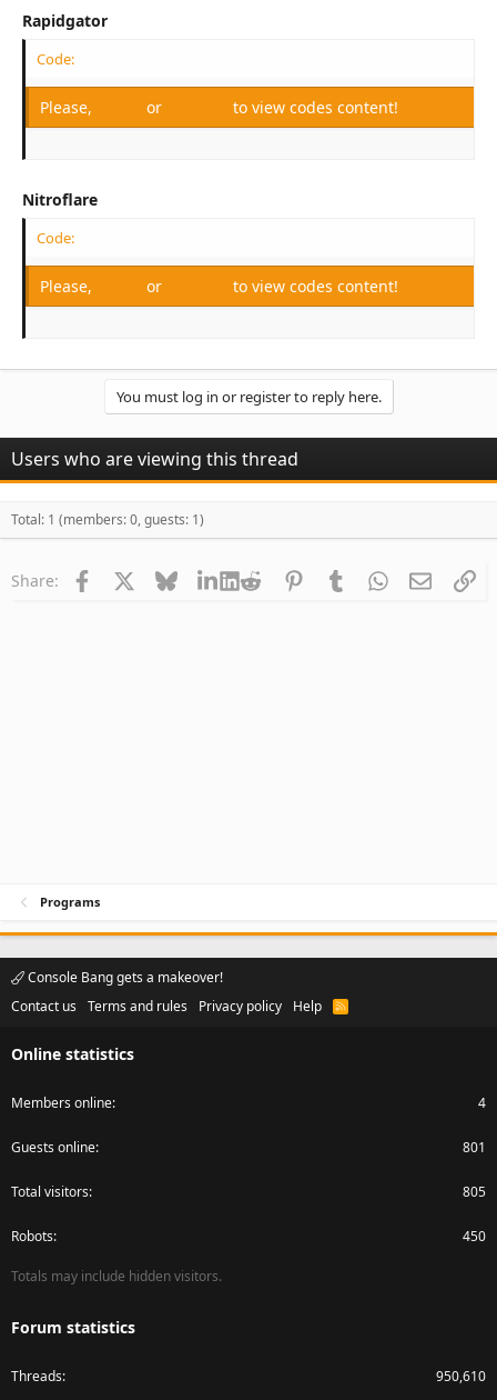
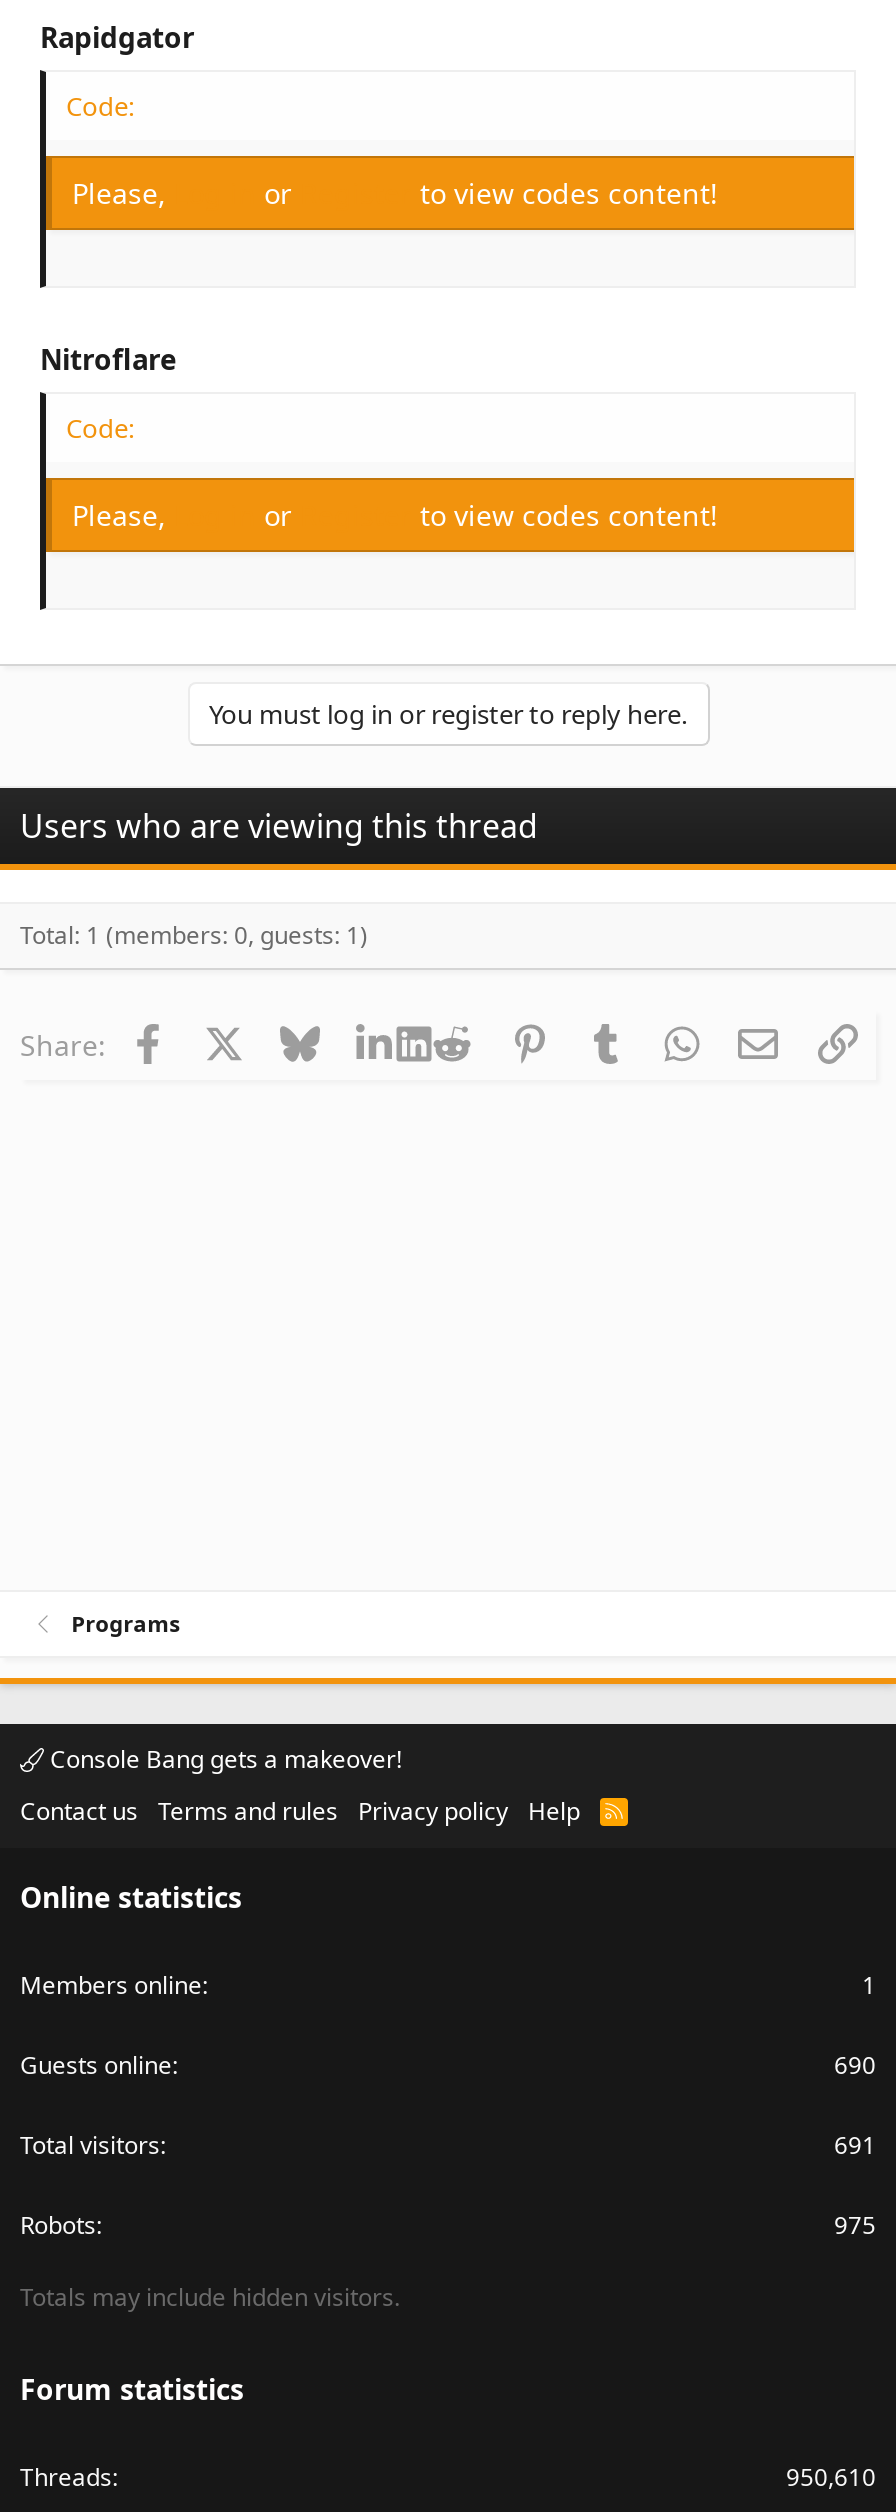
- 4
+ 1

- 801
+ 690

- 805
+ 691

- 450
+ 975
